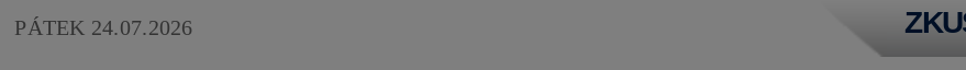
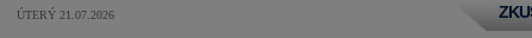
- PÁTEK 24.07.2026
+ ÚTERÝ 21.07.2026
